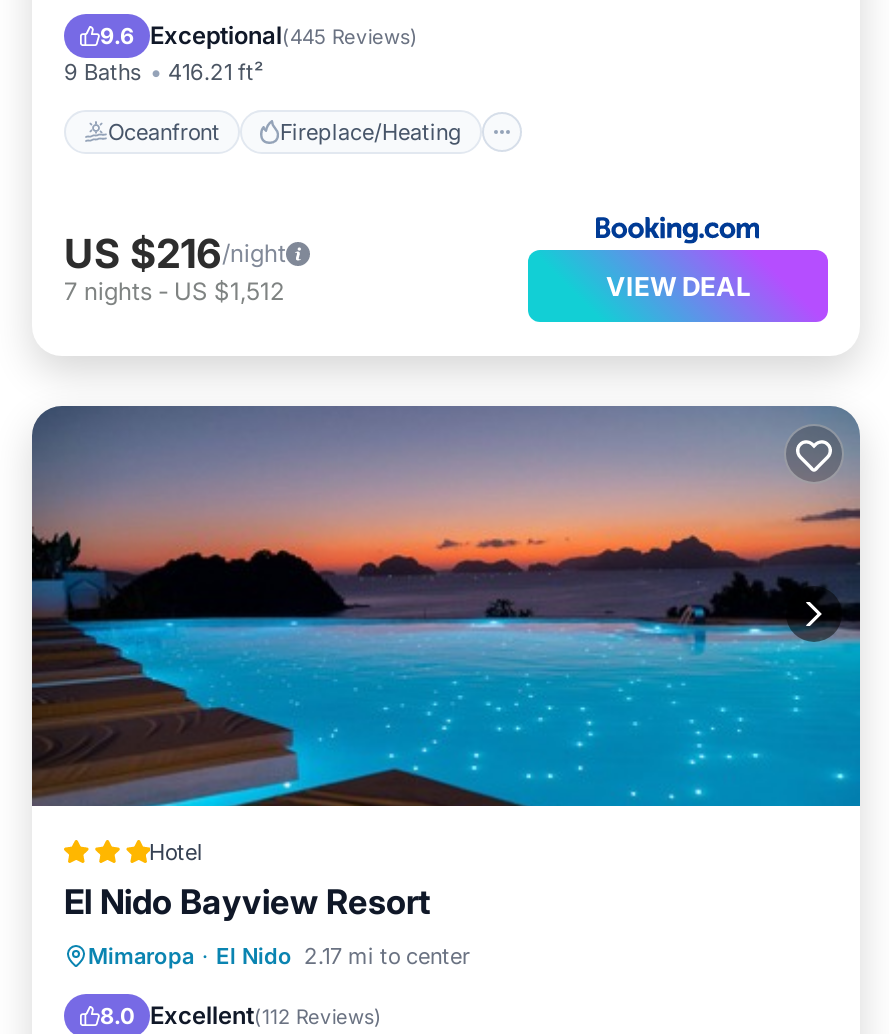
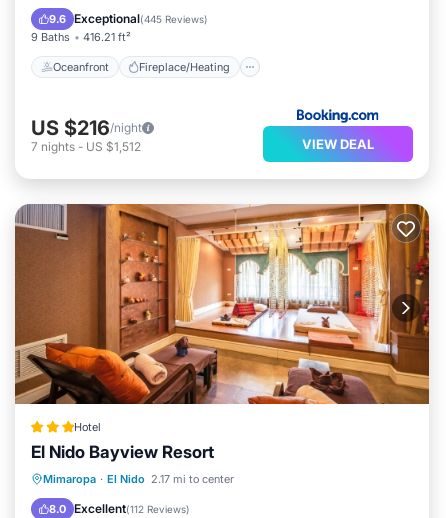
- [image]
+ [image]
